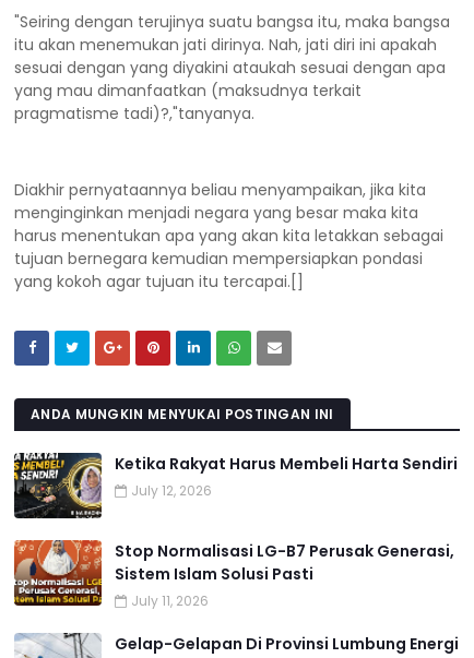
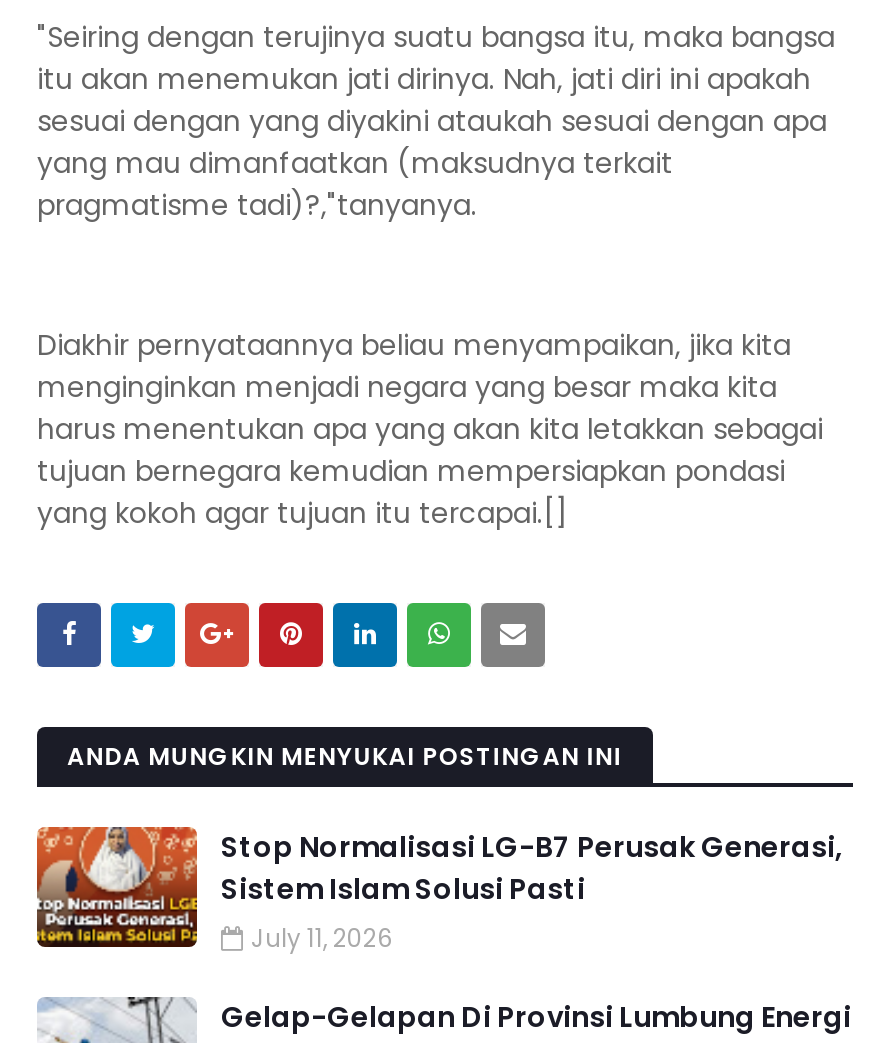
- [image]
- Ketika Rakyat Harus Membeli Harta Sendiri
- July 12, 2026
